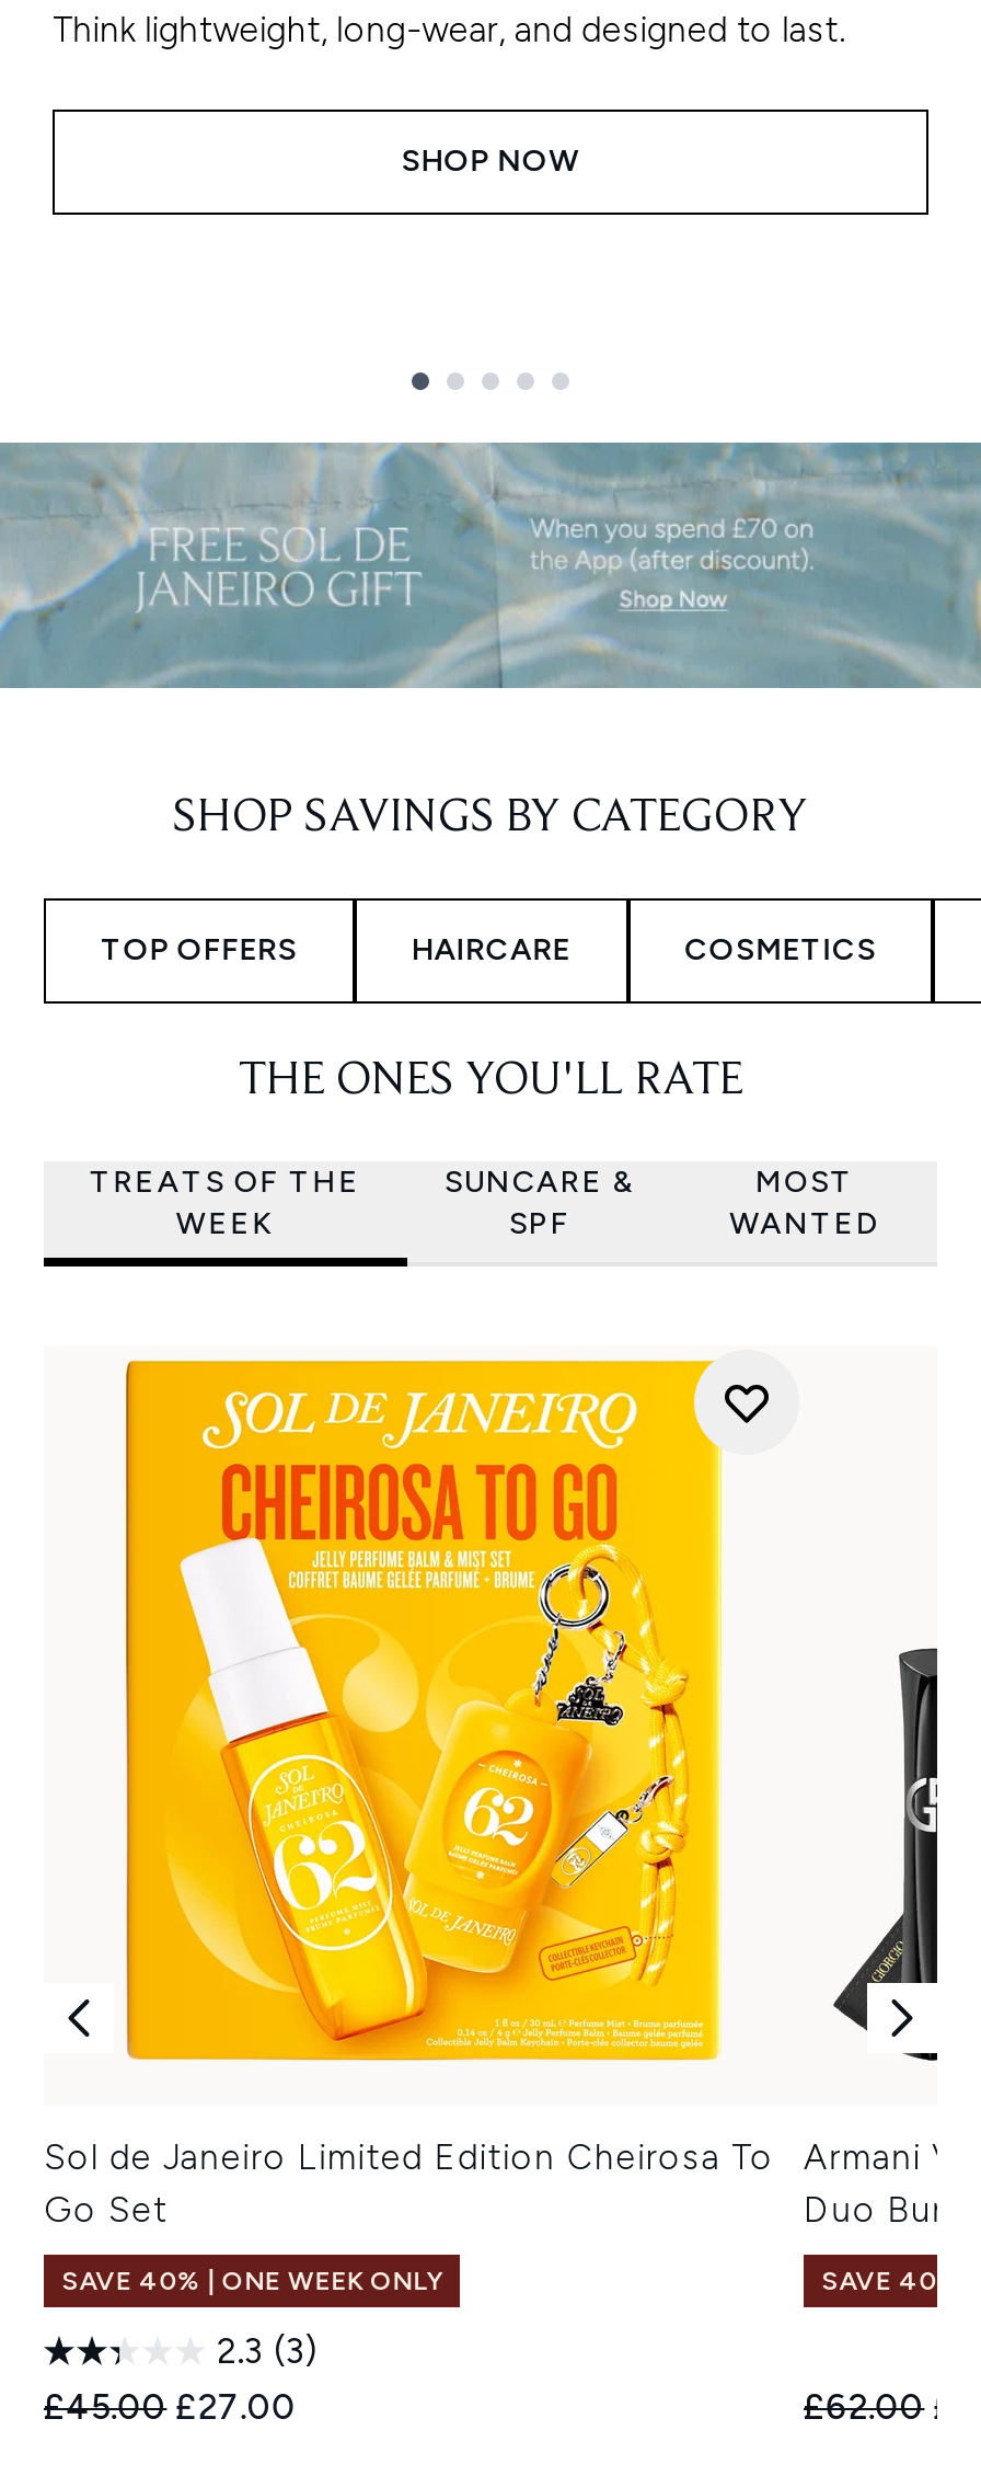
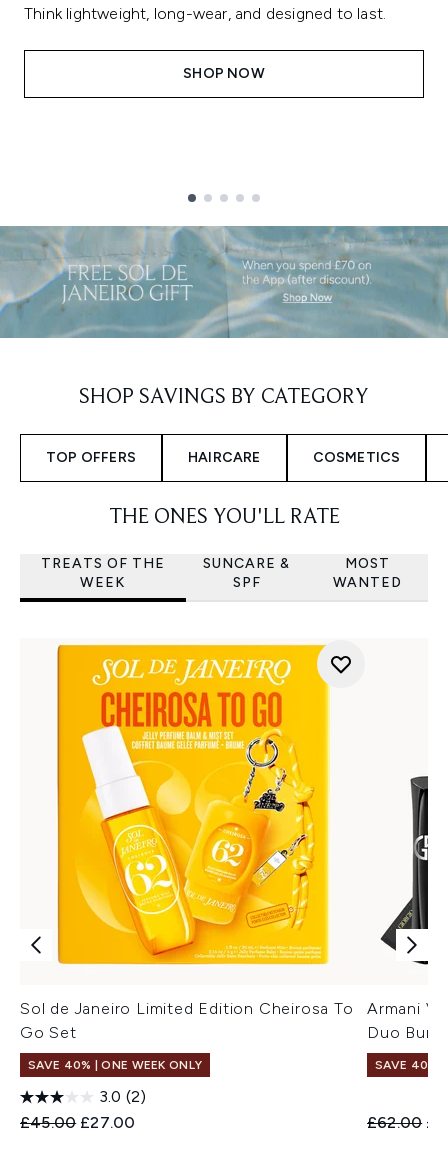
- 2.3 (3)
+ 3.0 (2)
